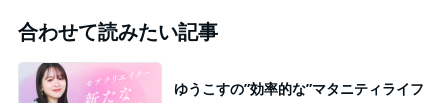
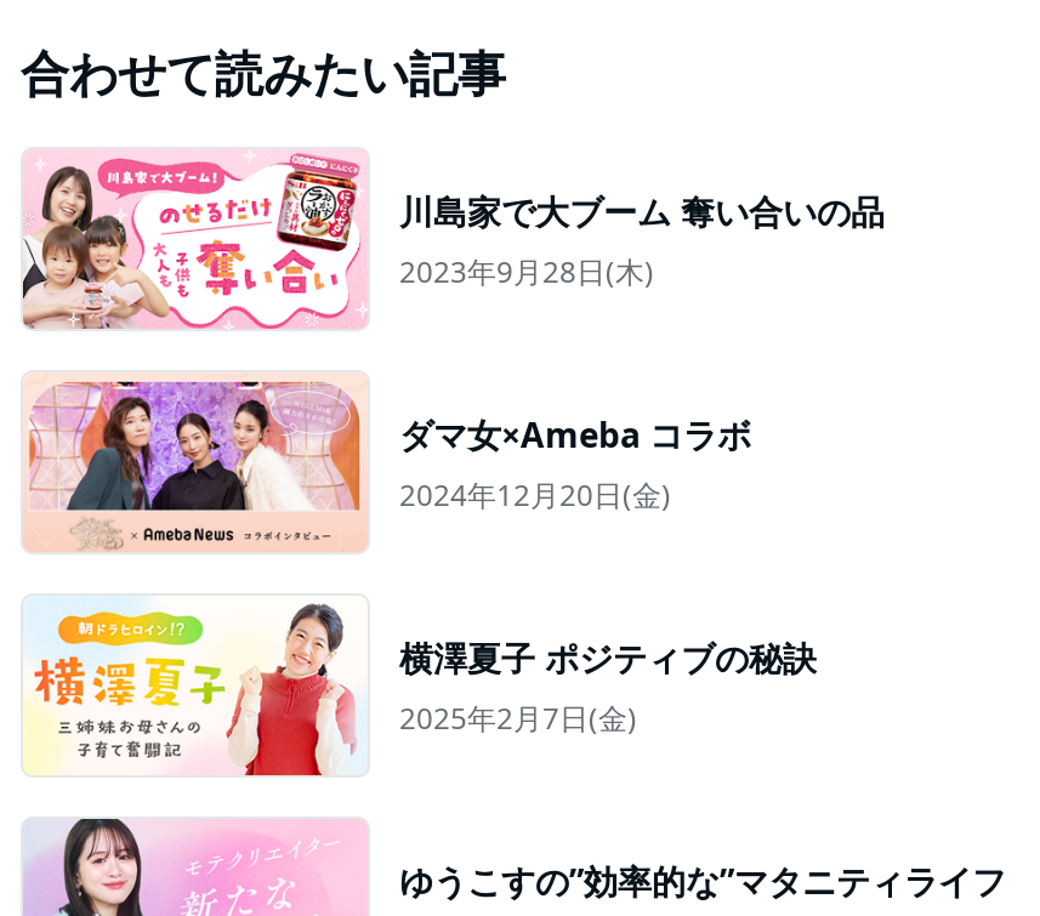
+ [image]
+ 川島家で大ブーム 奪い合いの品
+ 2023年9月28日(木)

+ [image]
+ ダマ女×Ameba コラボ
+ 2024年12月20日(金)

+ [image]
+ 横澤夏子 ポジティブの秘訣
+ 2025年2月7日(金)
